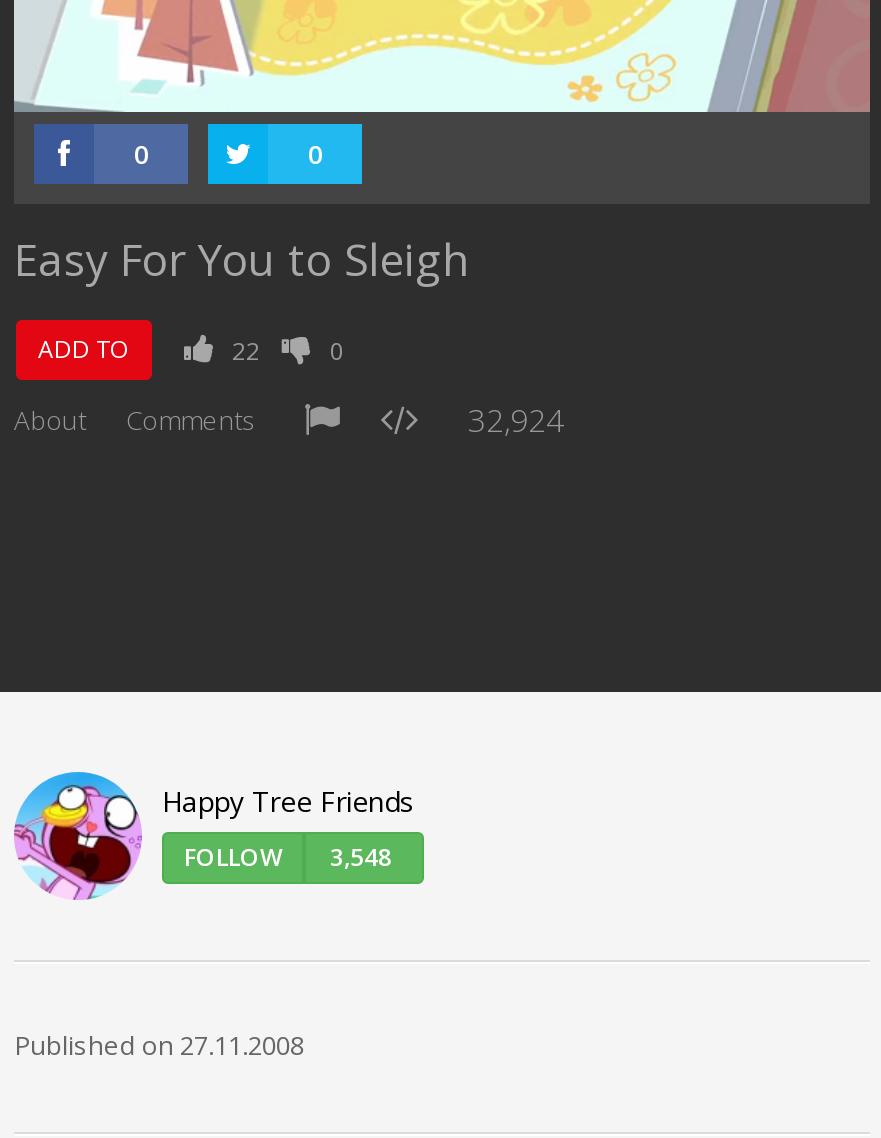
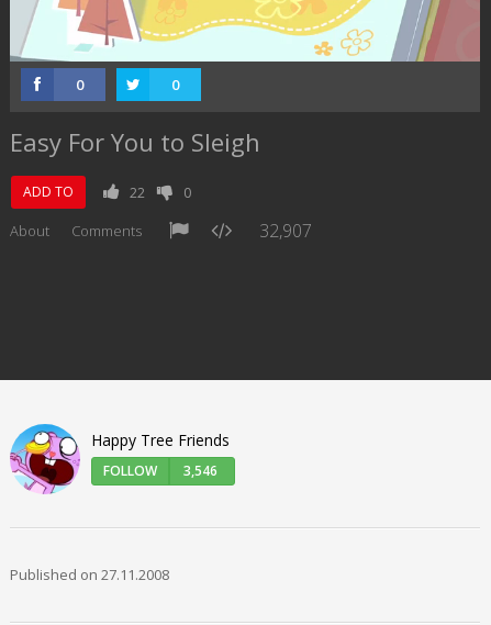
- 32,924
+ 32,907

- FOLLOW 3,548
+ FOLLOW 3,546
